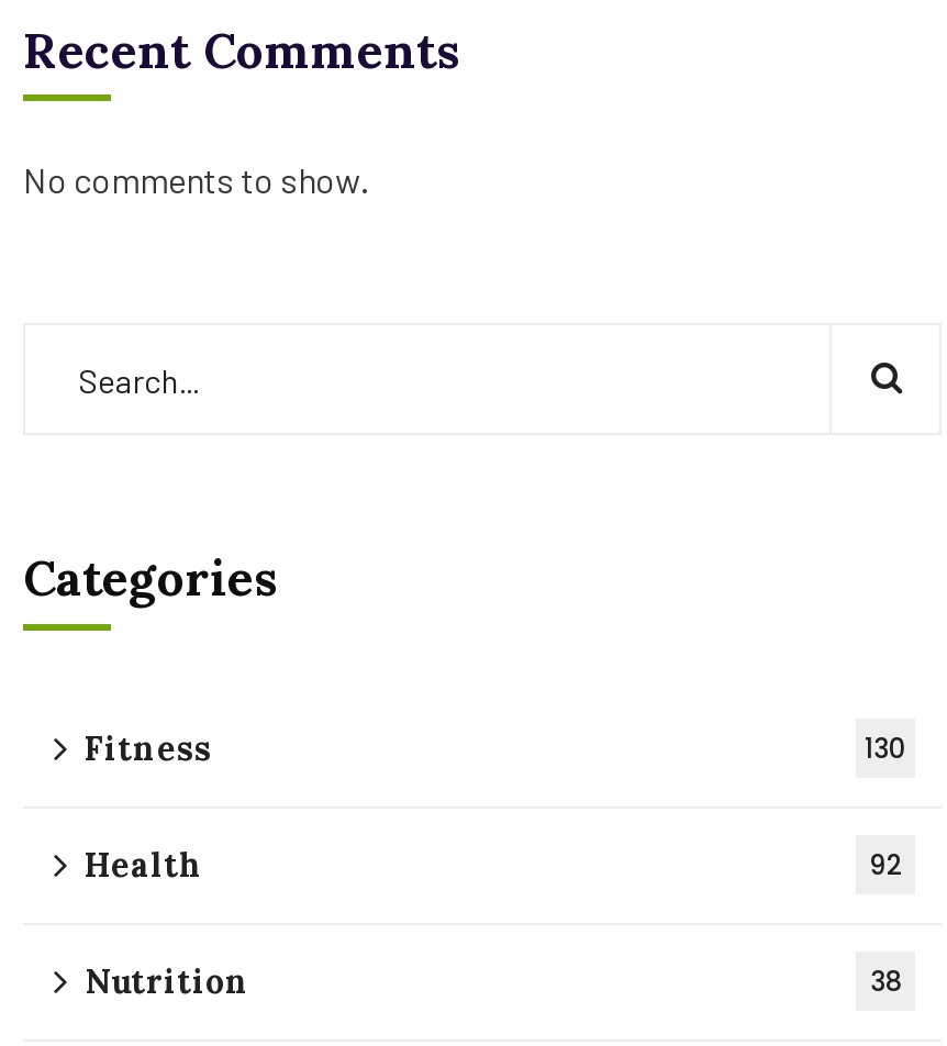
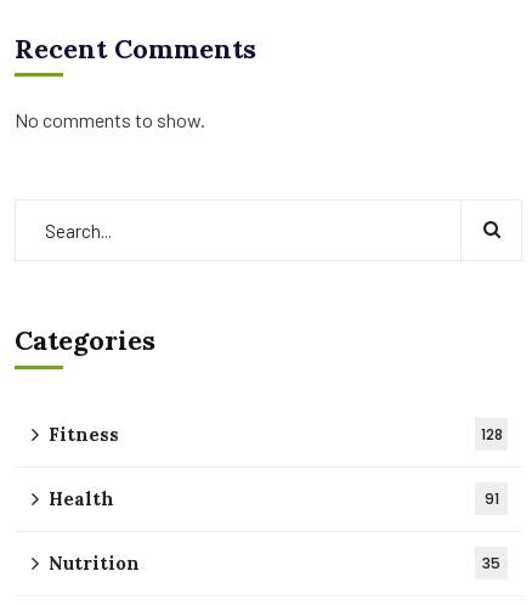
- 130
+ 128

- 92
+ 91

- 38
+ 35
